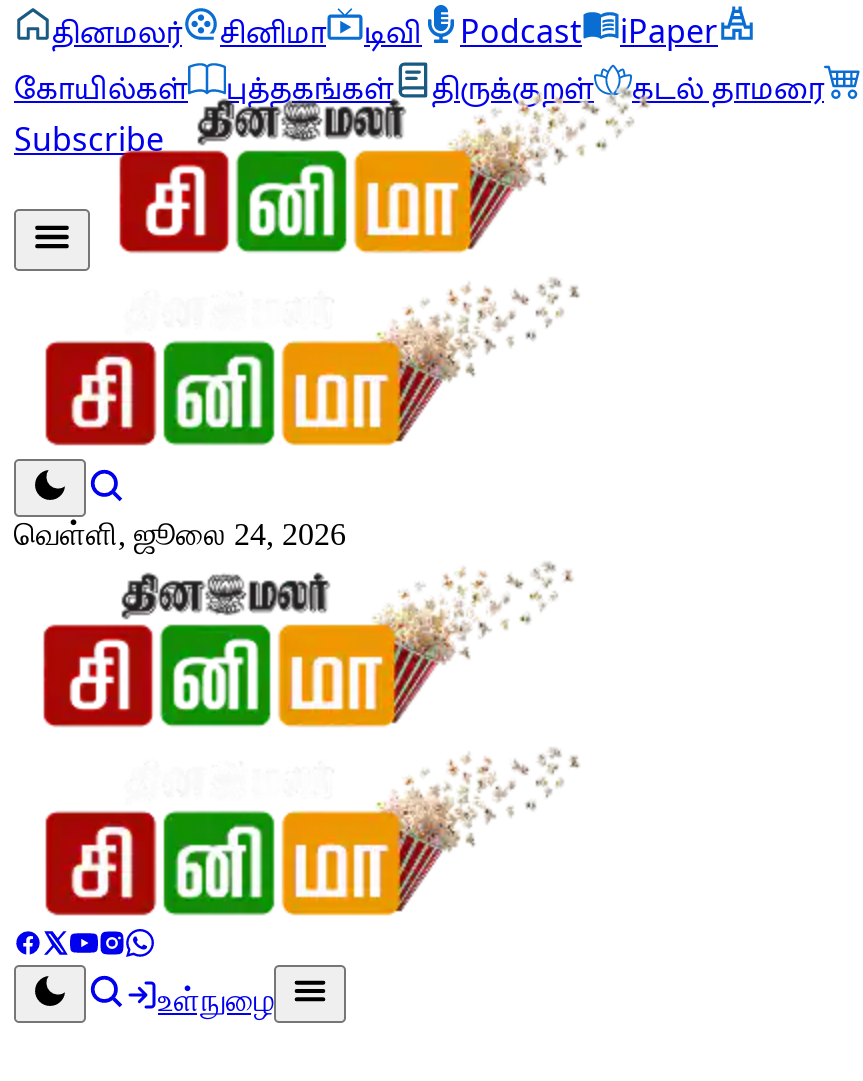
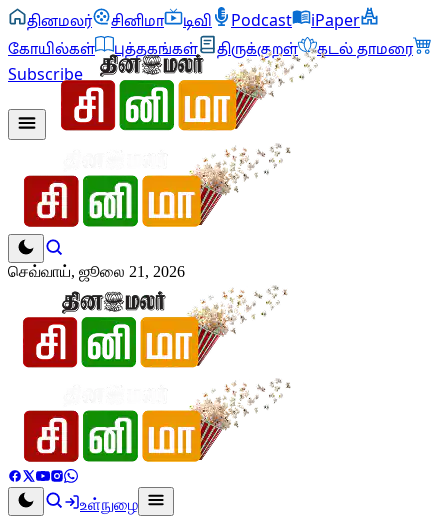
- வெள்ளி, ஜூலை 24, 2026
+ செவ்வாய், ஜூலை 21, 2026
